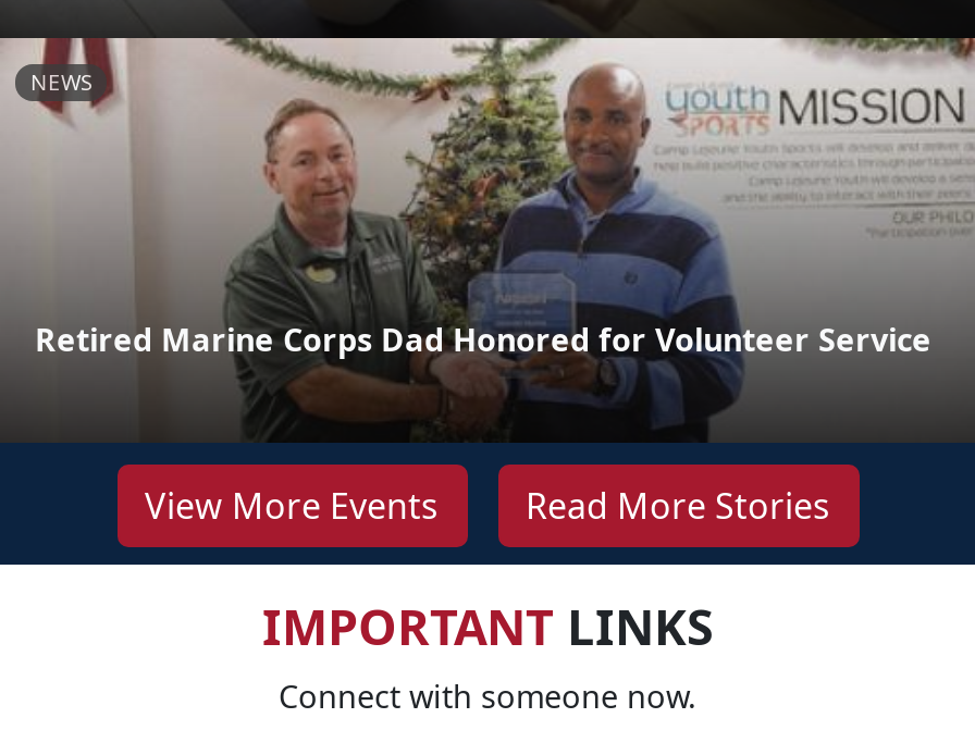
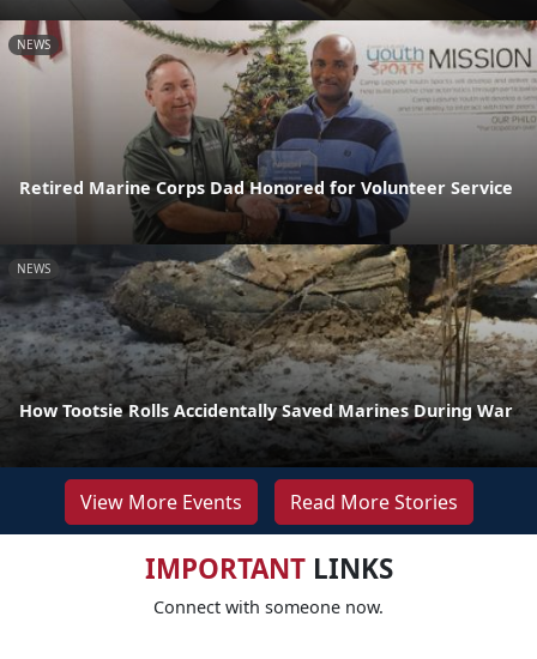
+ [image]
+ NEWS

+ How Tootsie Rolls Accidentally Saved Marines During War
